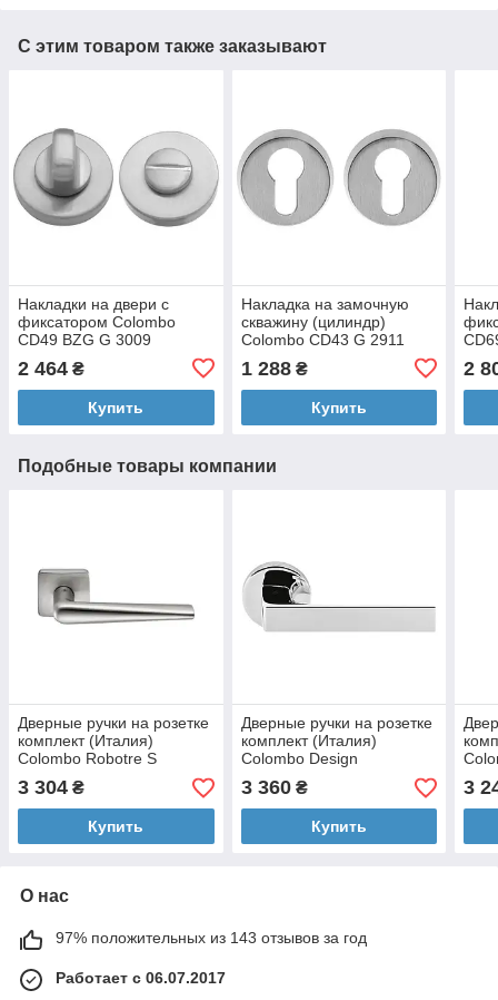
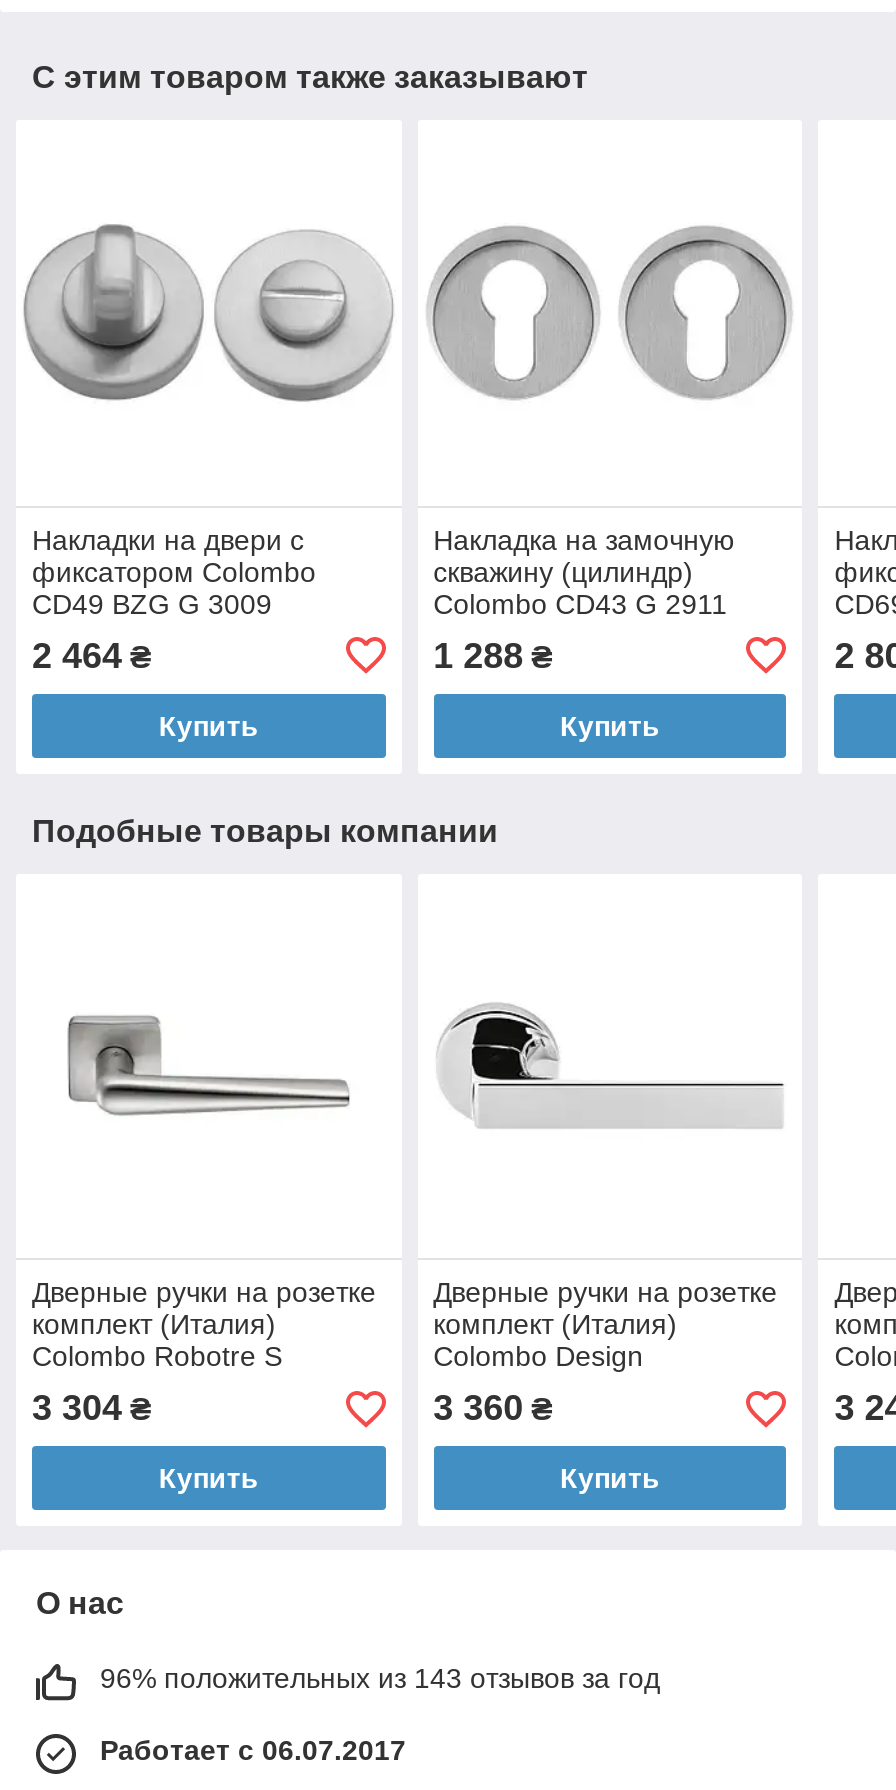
- 97% положительных из 143 отзывов за год
+ 96% положительных из 143 отзывов за год
